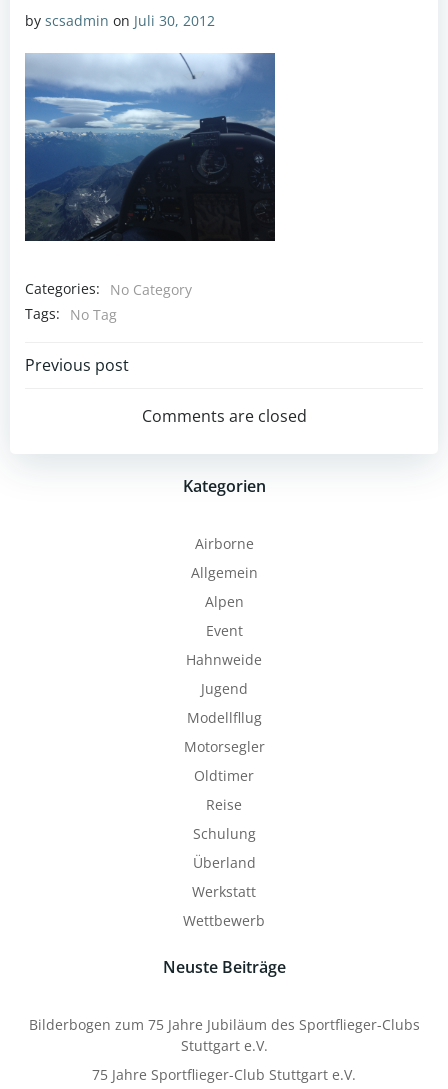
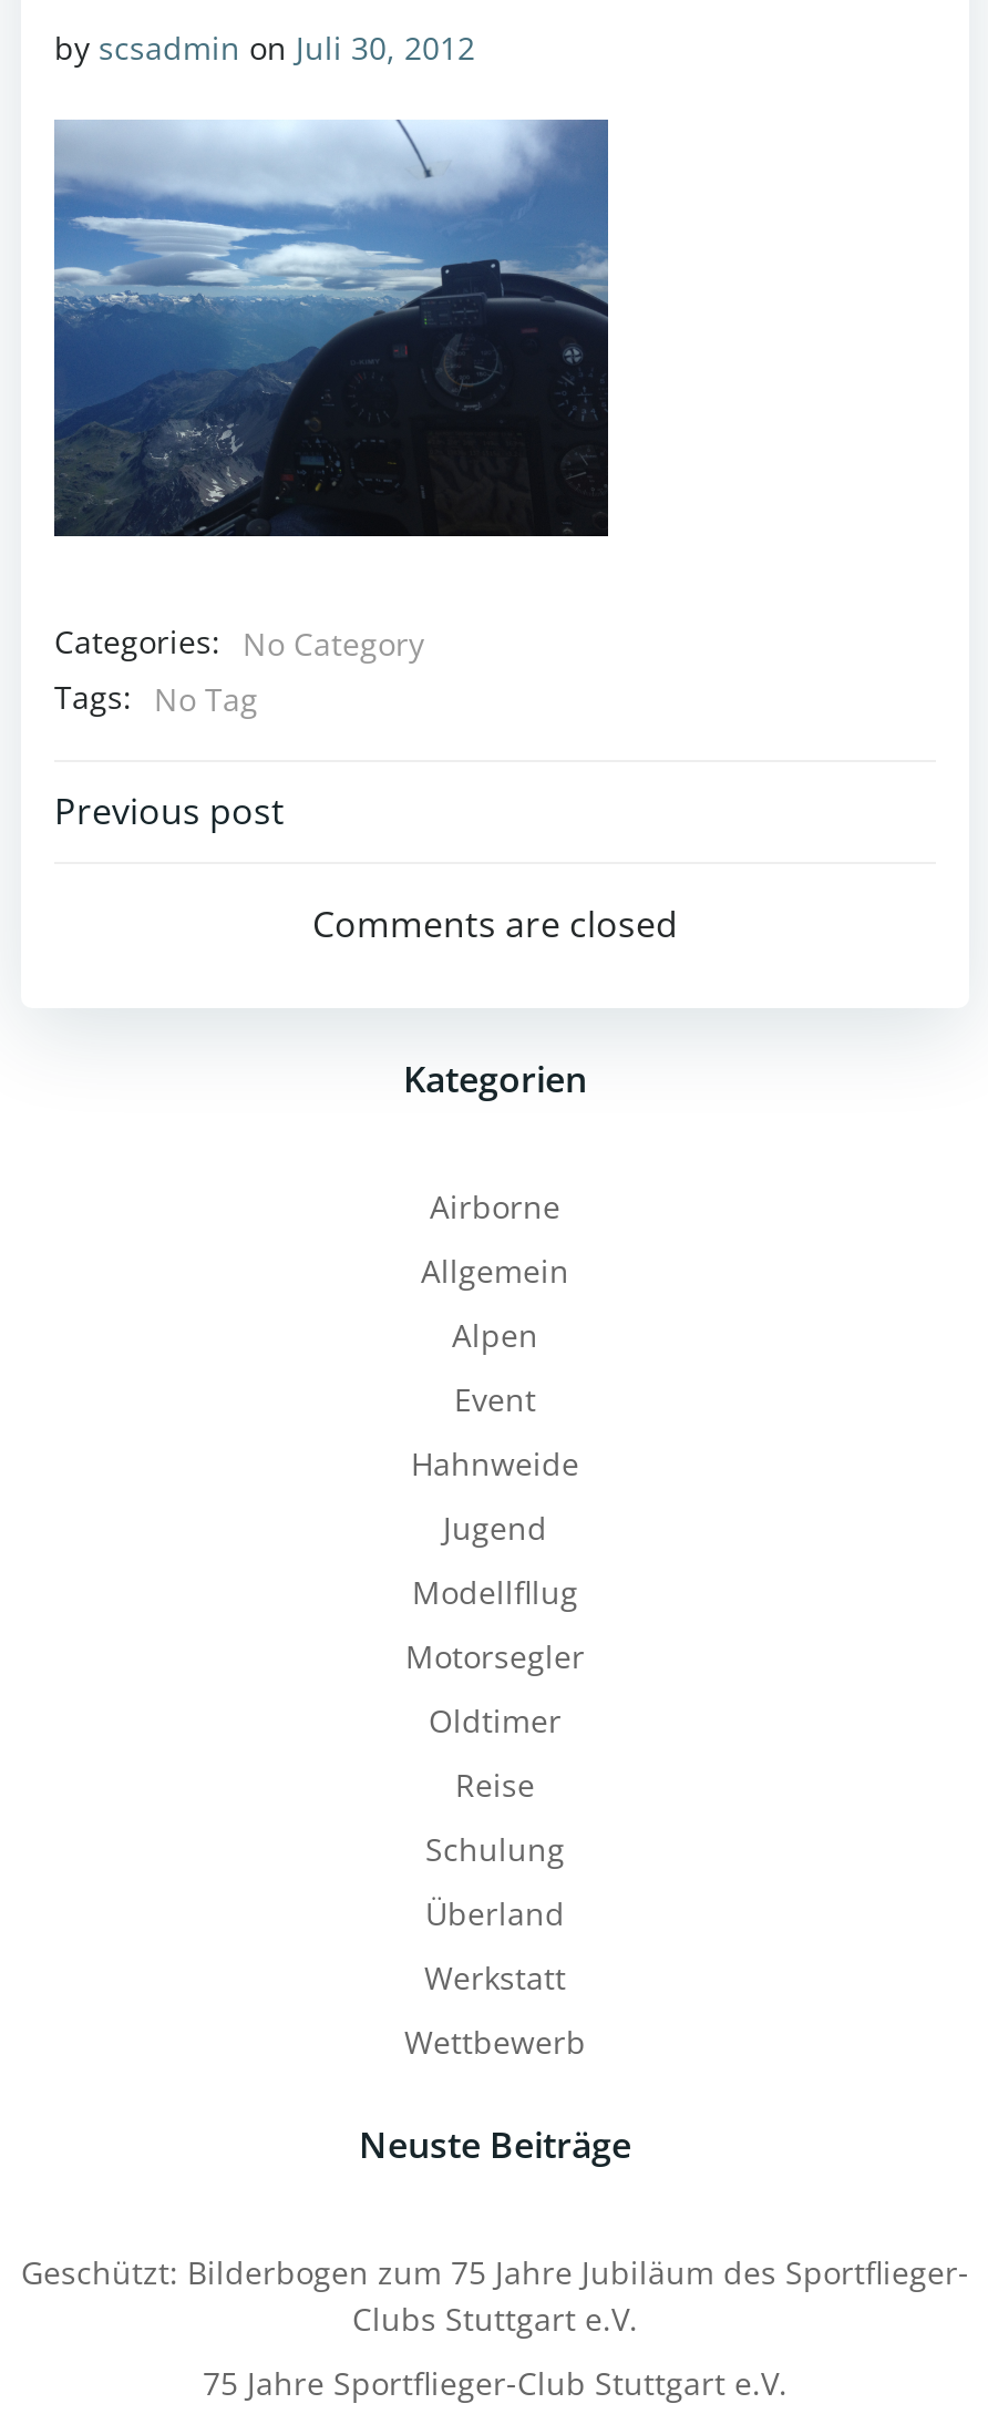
- Bilderbogen zum 75 Jahre Jubiläum des Sportflieger-Clubs
- Stuttgart e.V.
+ Geschützt: Bilderbogen zum 75 Jahre Jubiläum des Sportflieger-
+ Clubs Stuttgart e.V.
